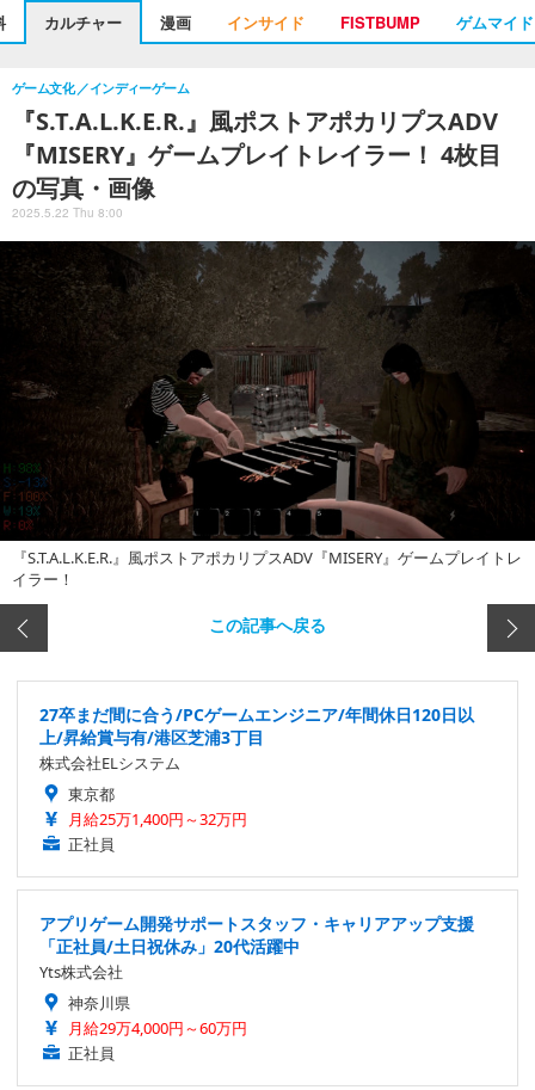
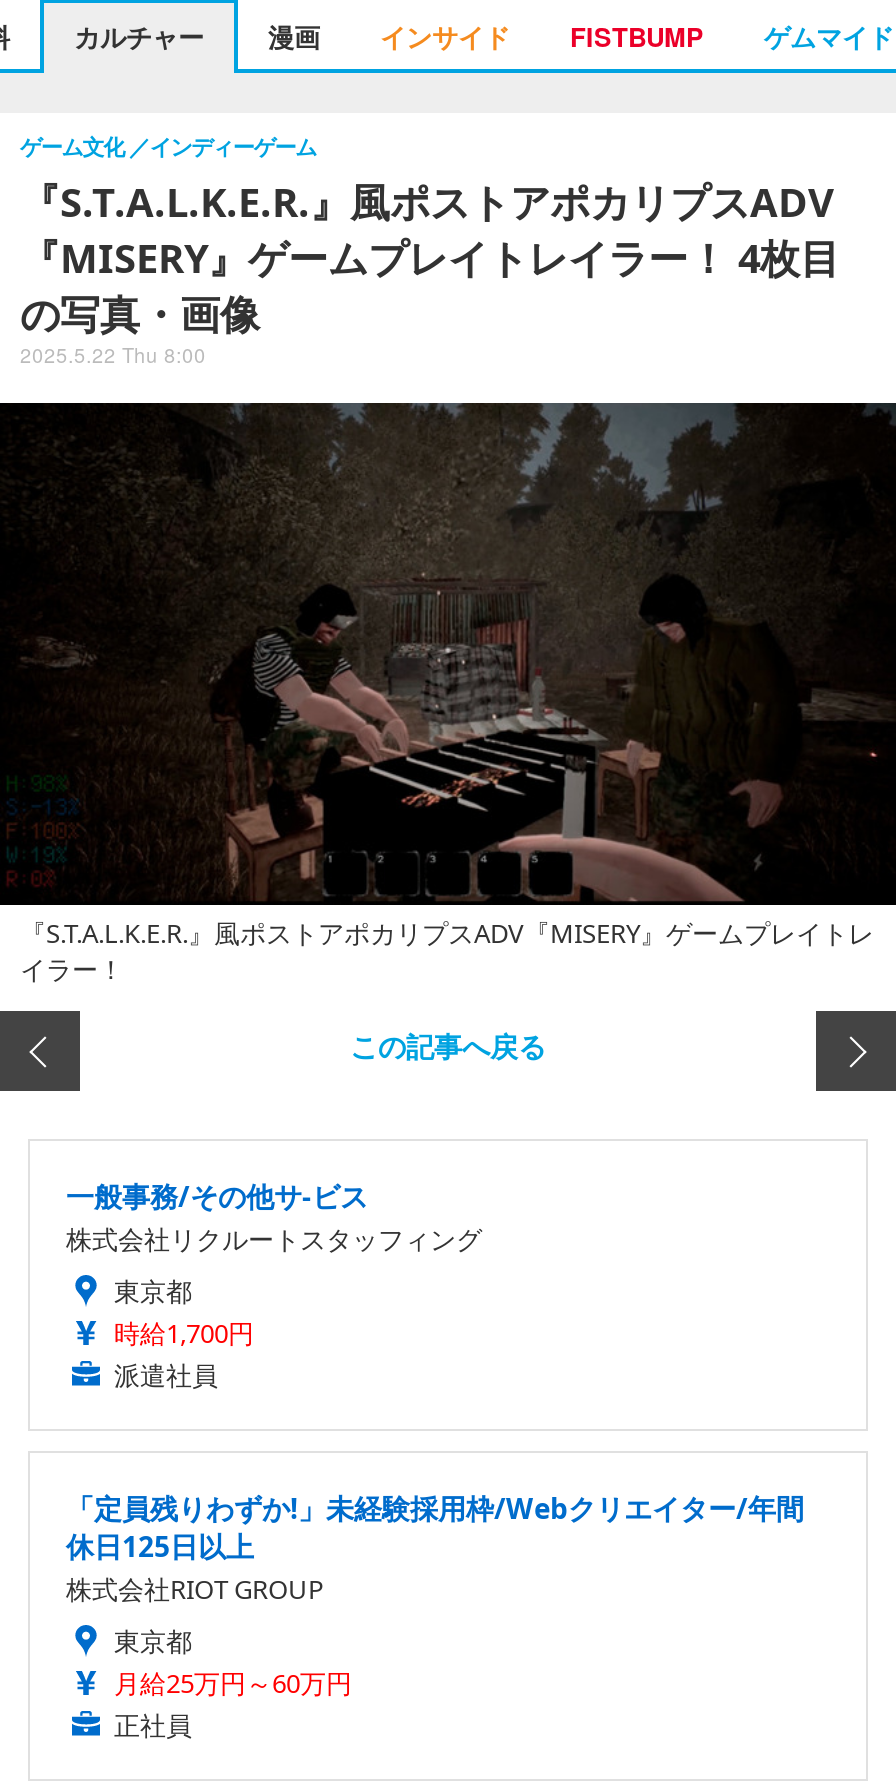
- 27卒まだ間に合う/PCゲームエンジニア/年間休日120日以
- 上/昇給賞与有/港区芝浦3丁目
- 株式会社ELシステム
+ 一般事務/その他サ-ビス
+ 株式会社リクルートスタッフィング

- 月給25万1,400円～32万円
- 正社員
+ 時給1,700円
+ 派遣社員

- アプリゲーム開発サポートスタッフ・キャリアアップ支援
- 「正社員/土日祝休み」20代活躍中
- Yts株式会社
- 神奈川県
- 月給29万4,000円～60万円
+ 「定員残りわずか!」未経験採用枠/Webクリエイター/年間
+ 休日125日以上
+ 株式会社RIOT GROUP
+ 東京都
+ 月給25万円～60万円
